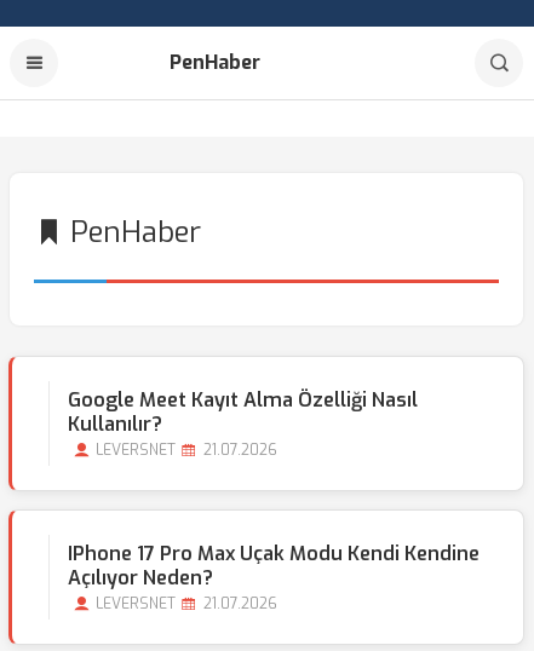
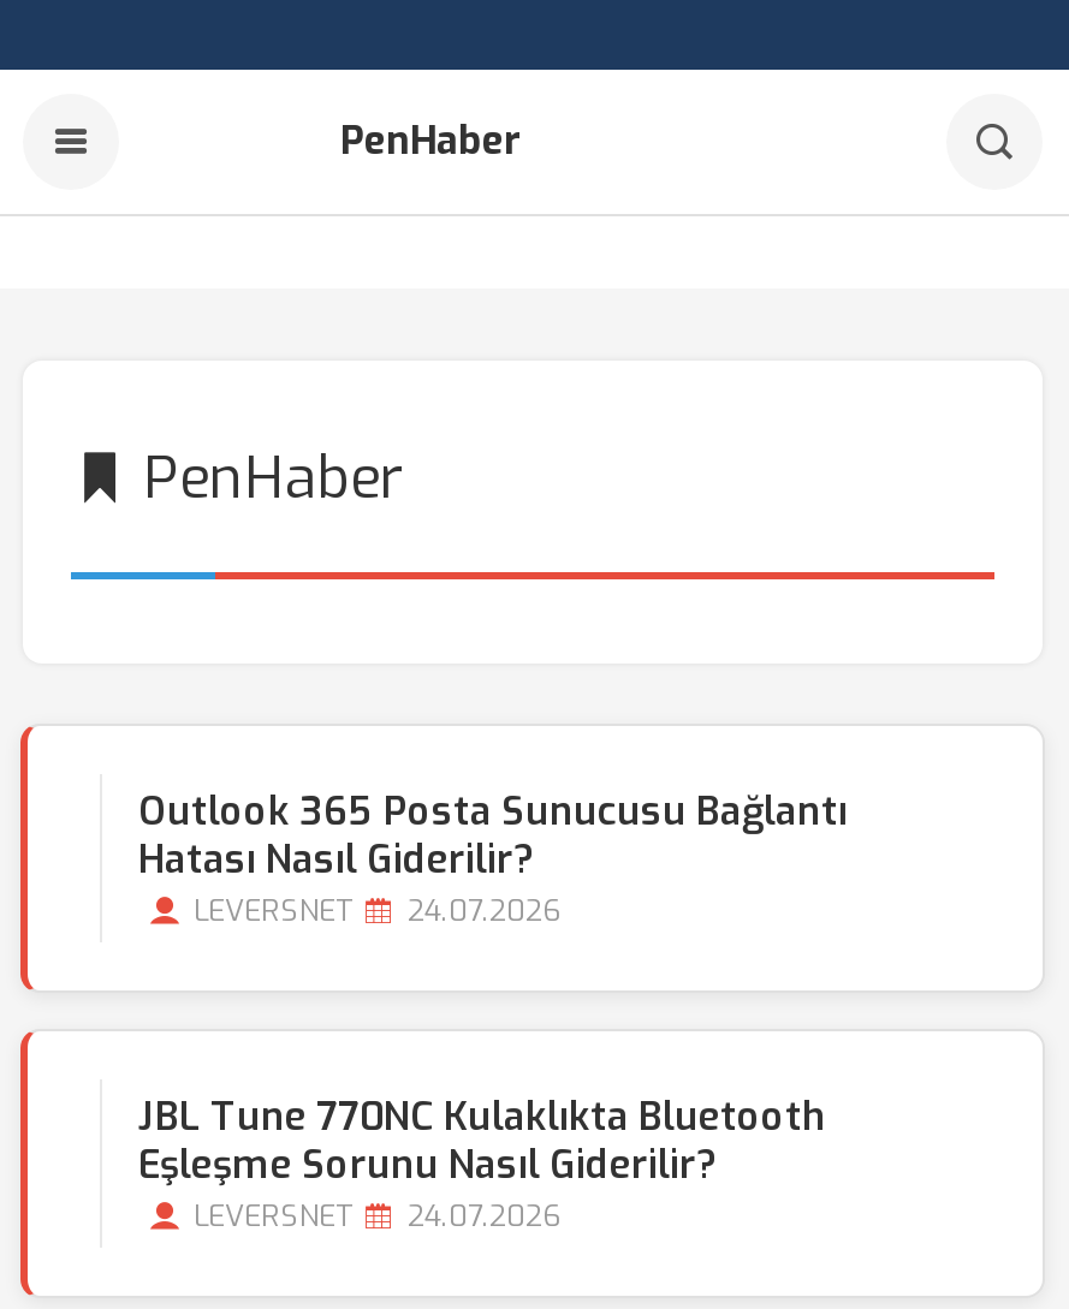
- Google Meet Kayıt Alma Özelliği Nasıl
- Kullanılır?
+ Outlook 365 Posta Sunucusu Bağlantı
+ Hatası Nasıl Giderilir?

- LEVERSNET 21.07.2026
+ LEVERSNET 24.07.2026

- IPhone 17 Pro Max Uçak Modu Kendi Kendine
- Açılıyor Neden?
+ JBL Tune 770NC Kulaklıkta Bluetooth
+ Eşleşme Sorunu Nasıl Giderilir?

- LEVERSNET 21.07.2026
+ LEVERSNET 24.07.2026
